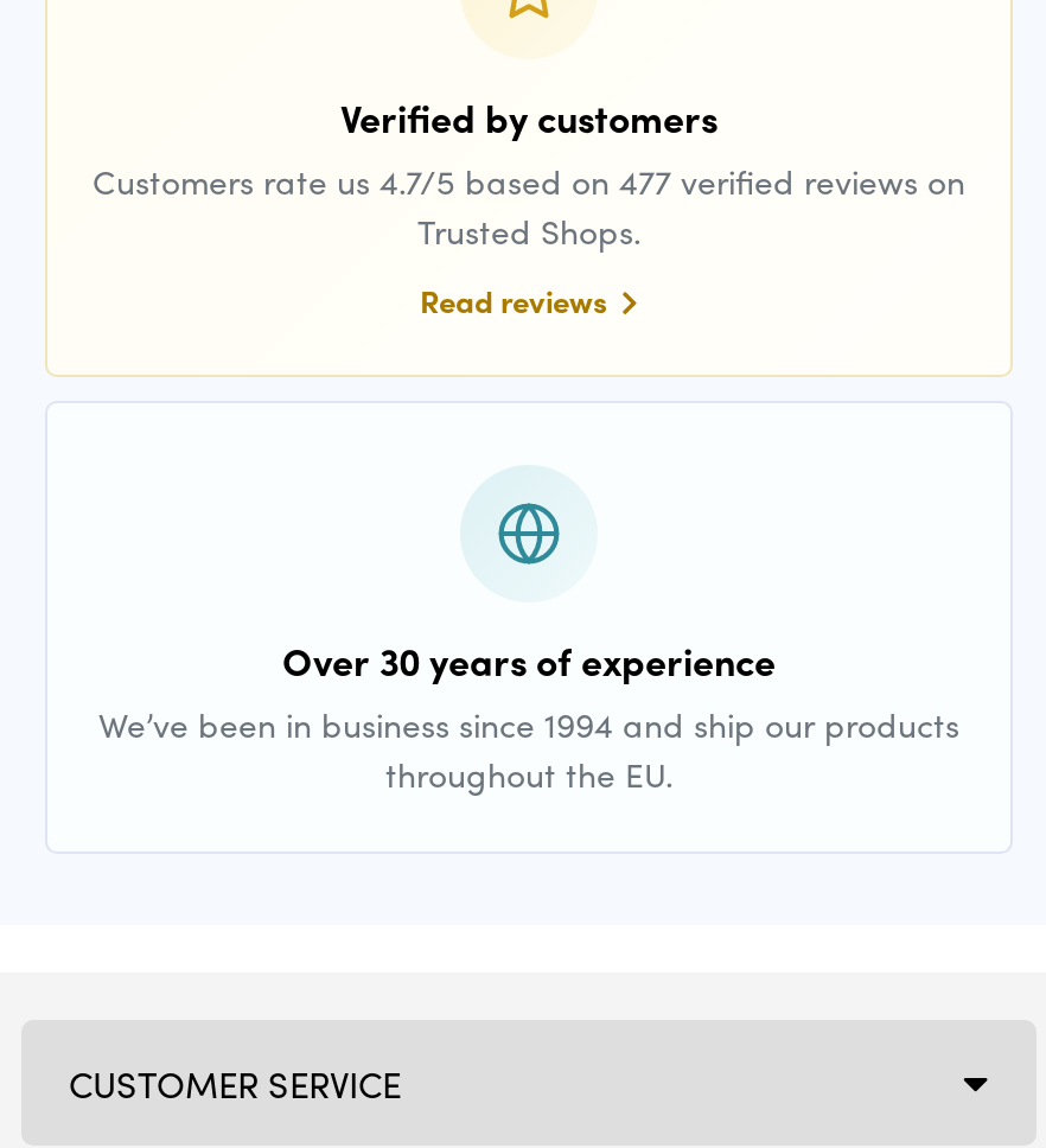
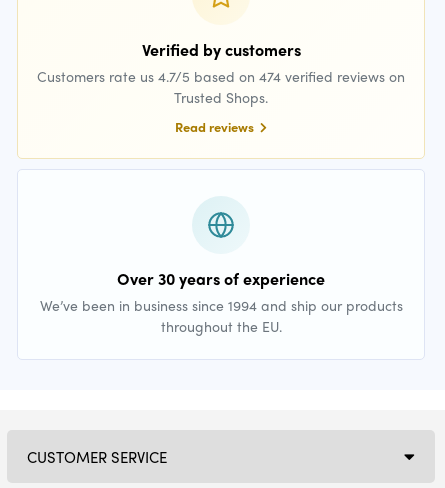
- Customers rate us 4.7/5 based on 477 verified reviews on
+ Customers rate us 4.7/5 based on 474 verified reviews on
